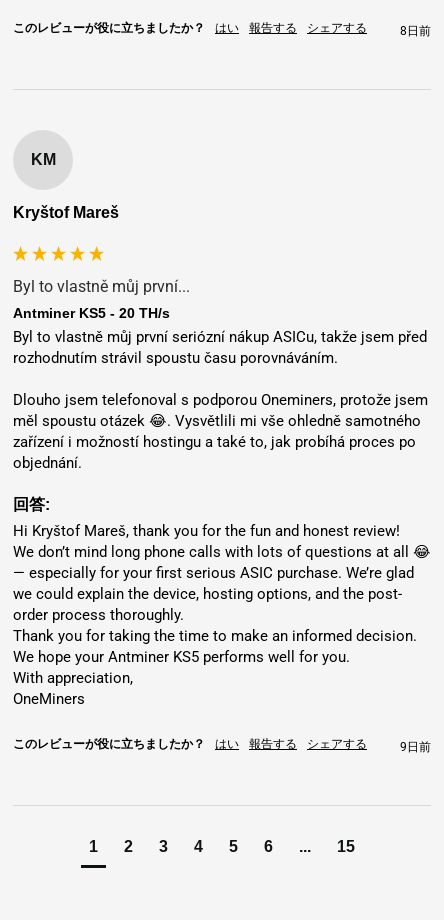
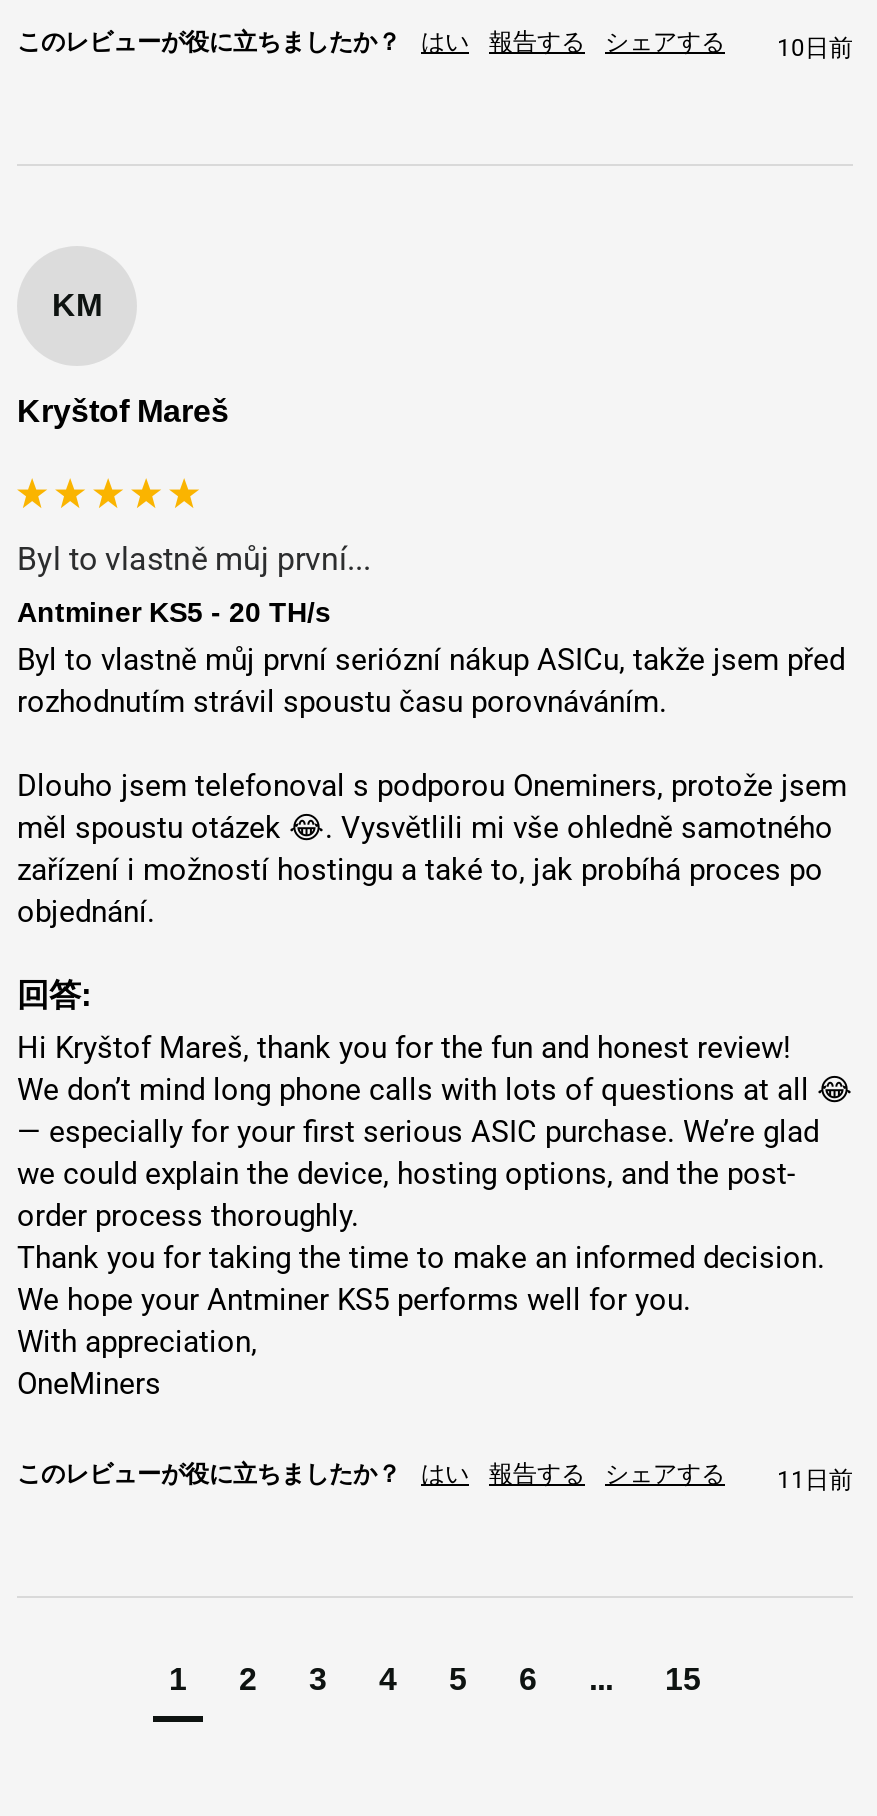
- 8日前
+ 10日前

- 9日前
+ 11日前
